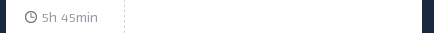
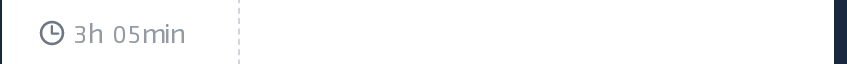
- 5h 45 min
+ 3h 05 min
